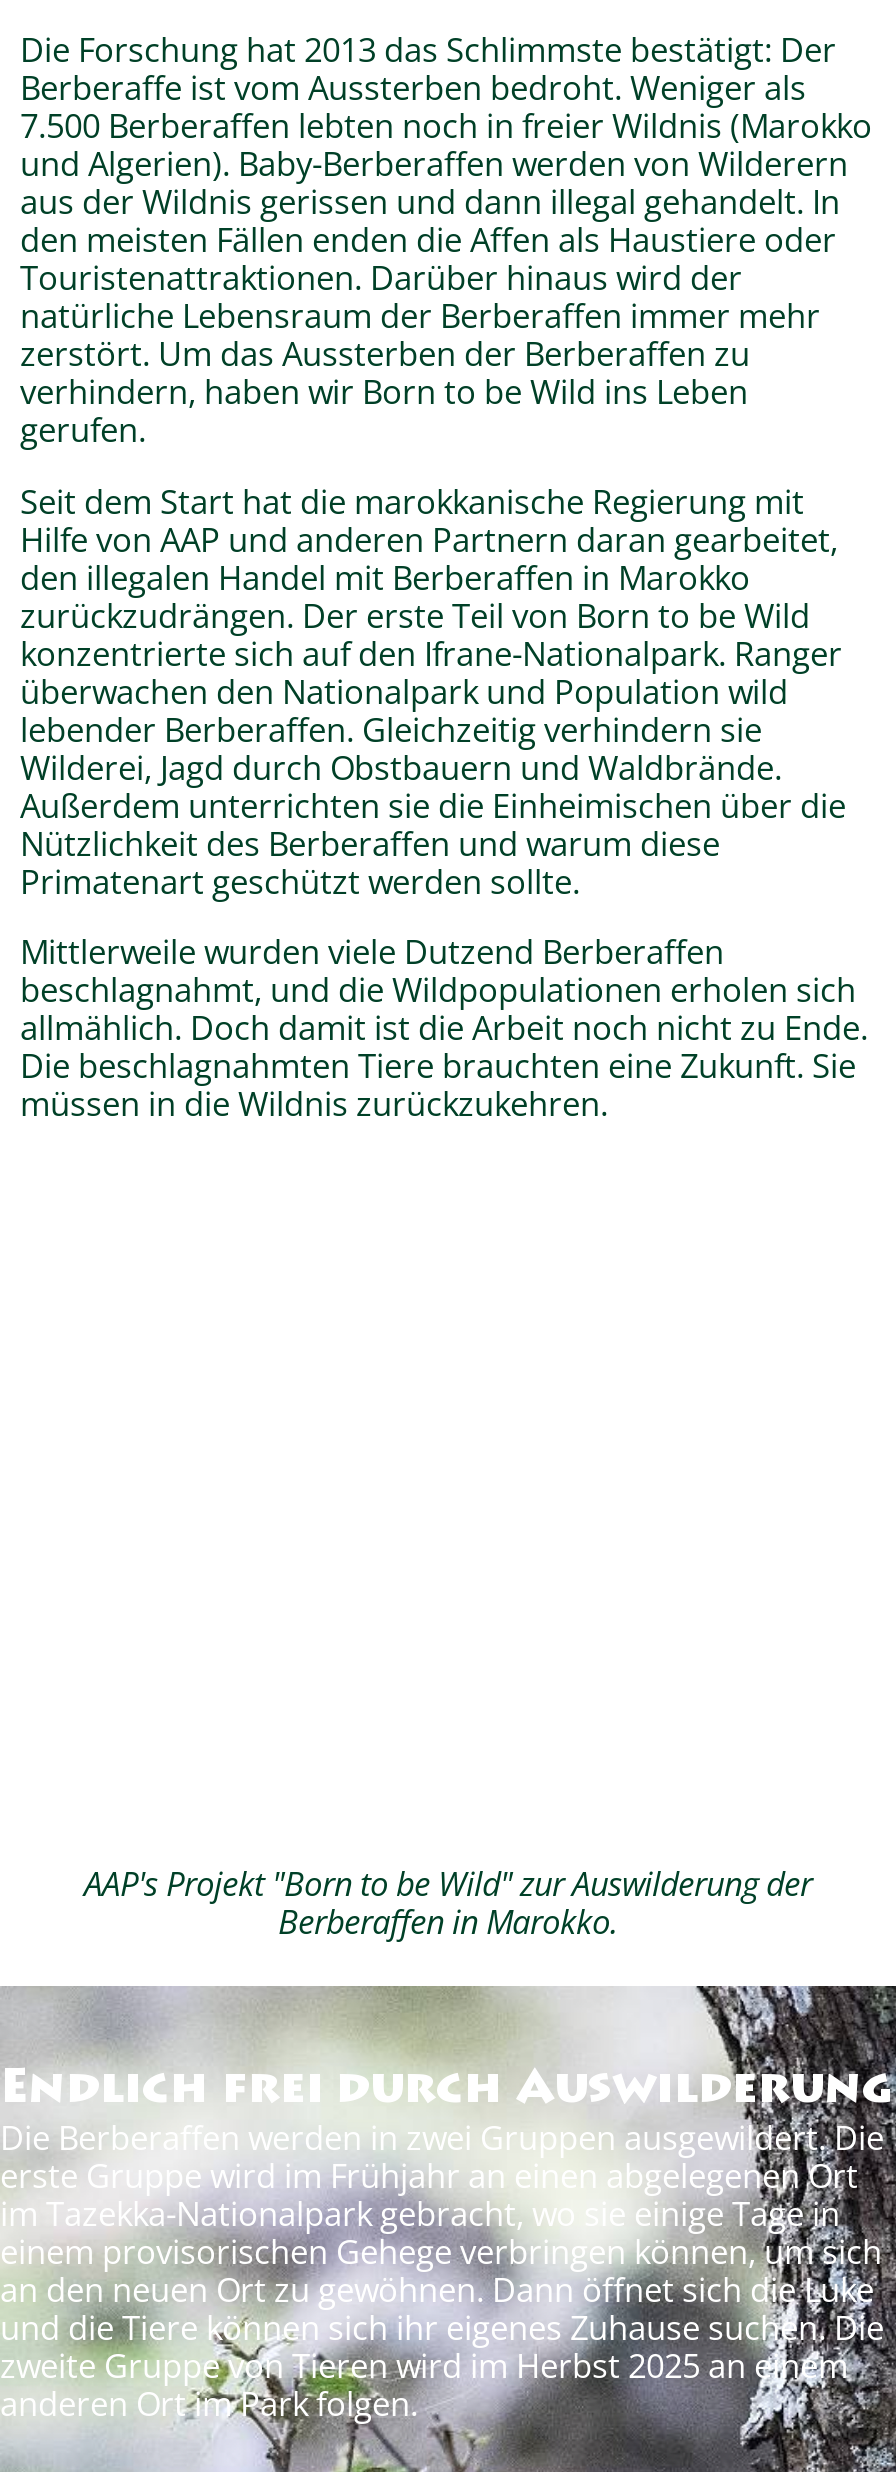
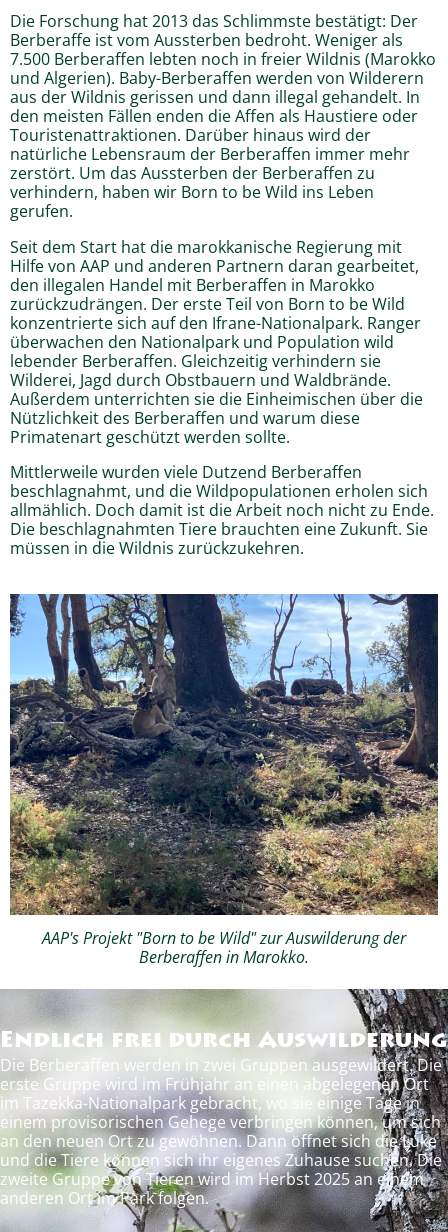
+ [image]
